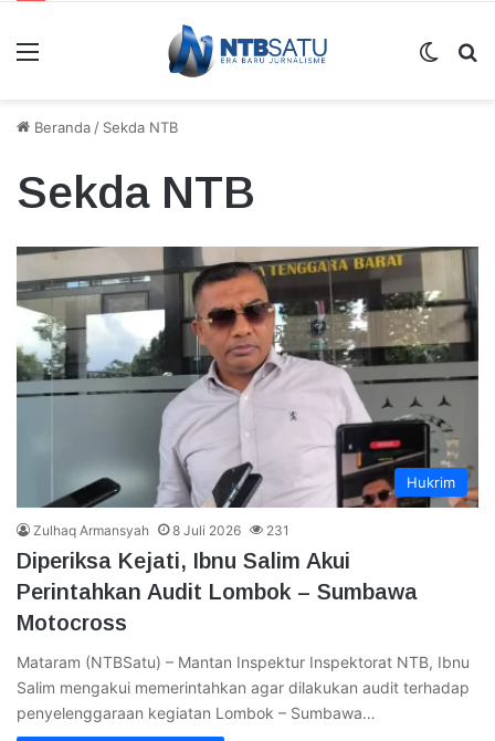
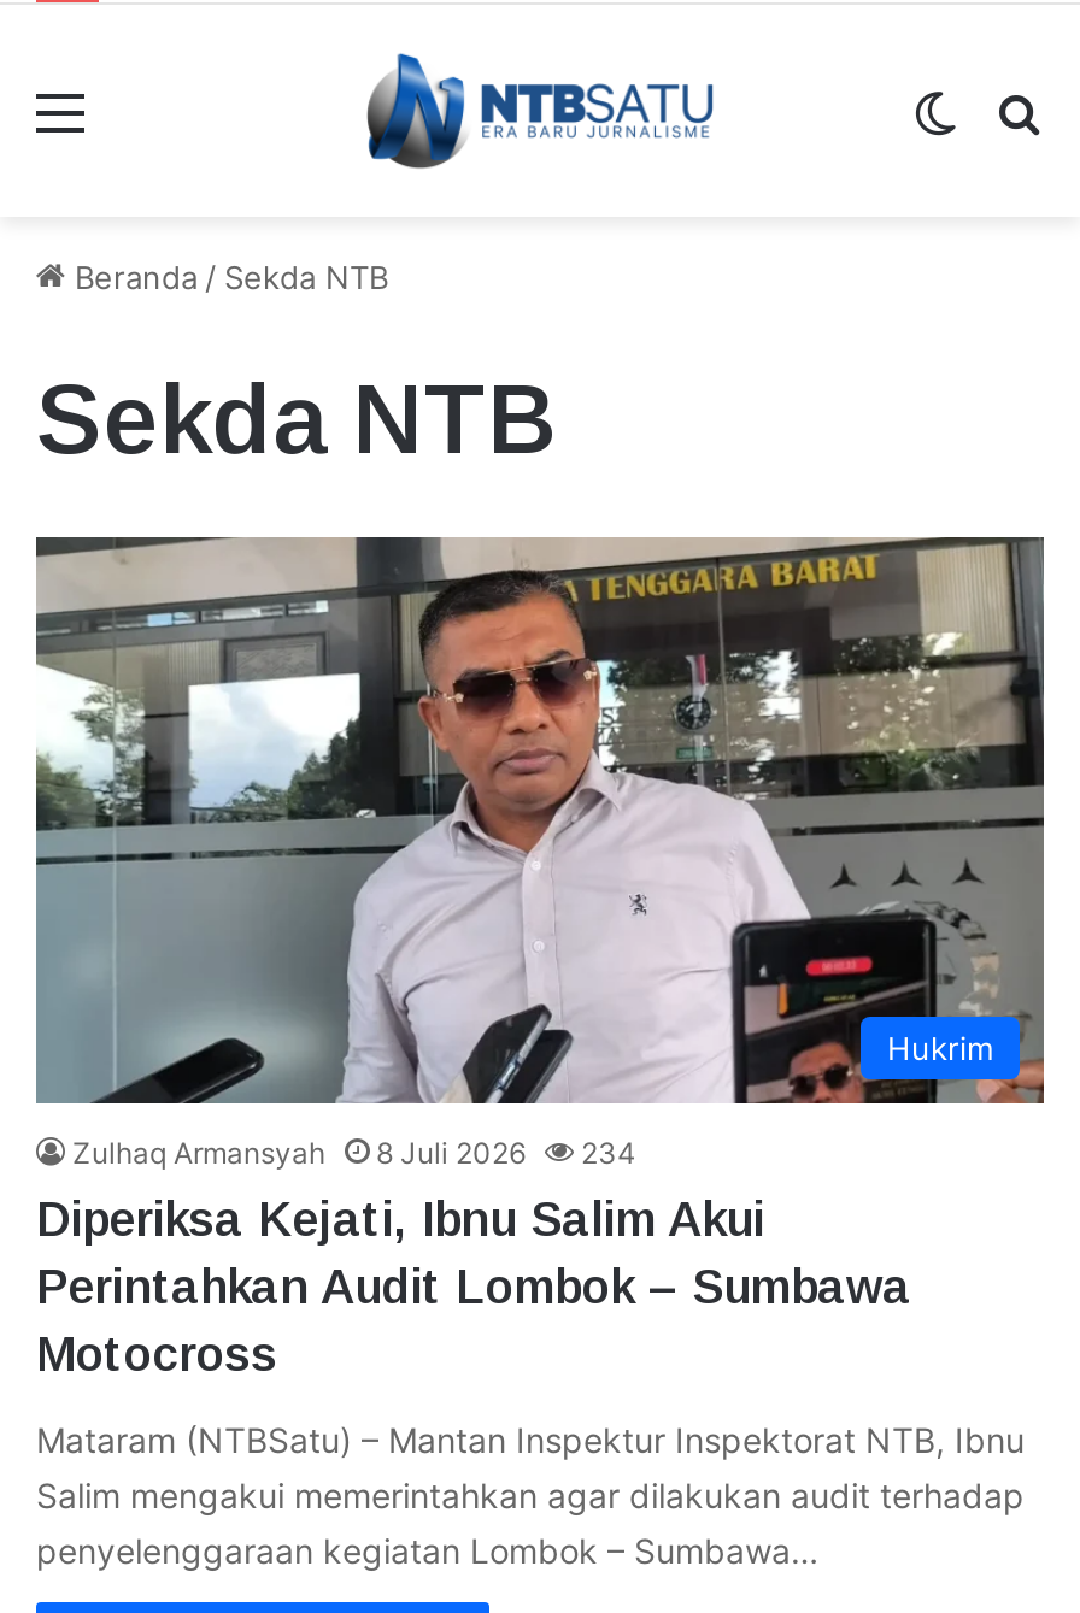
- Zulhaq Armansyah 8 Juli 2026 231
+ Zulhaq Armansyah 8 Juli 2026 234
